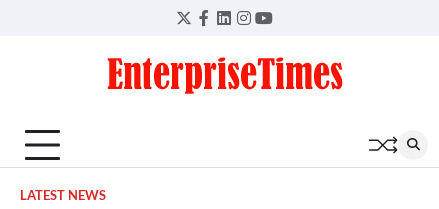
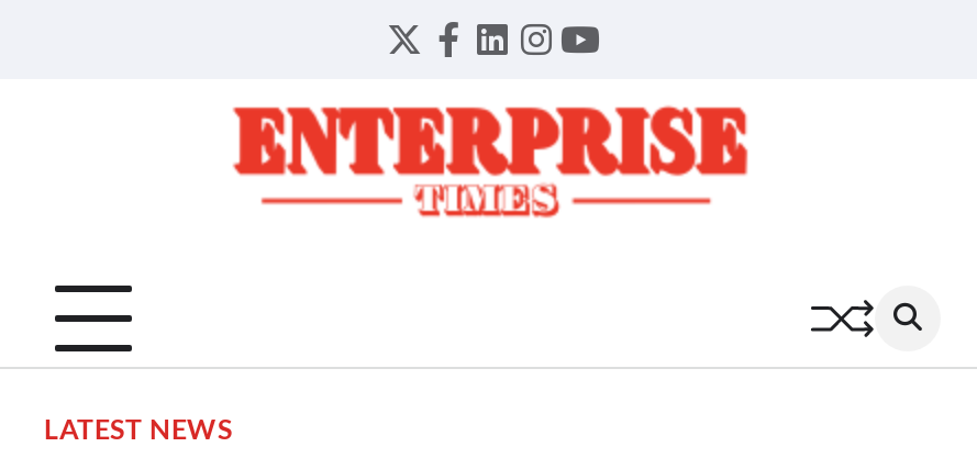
- [image]
+ [image]
